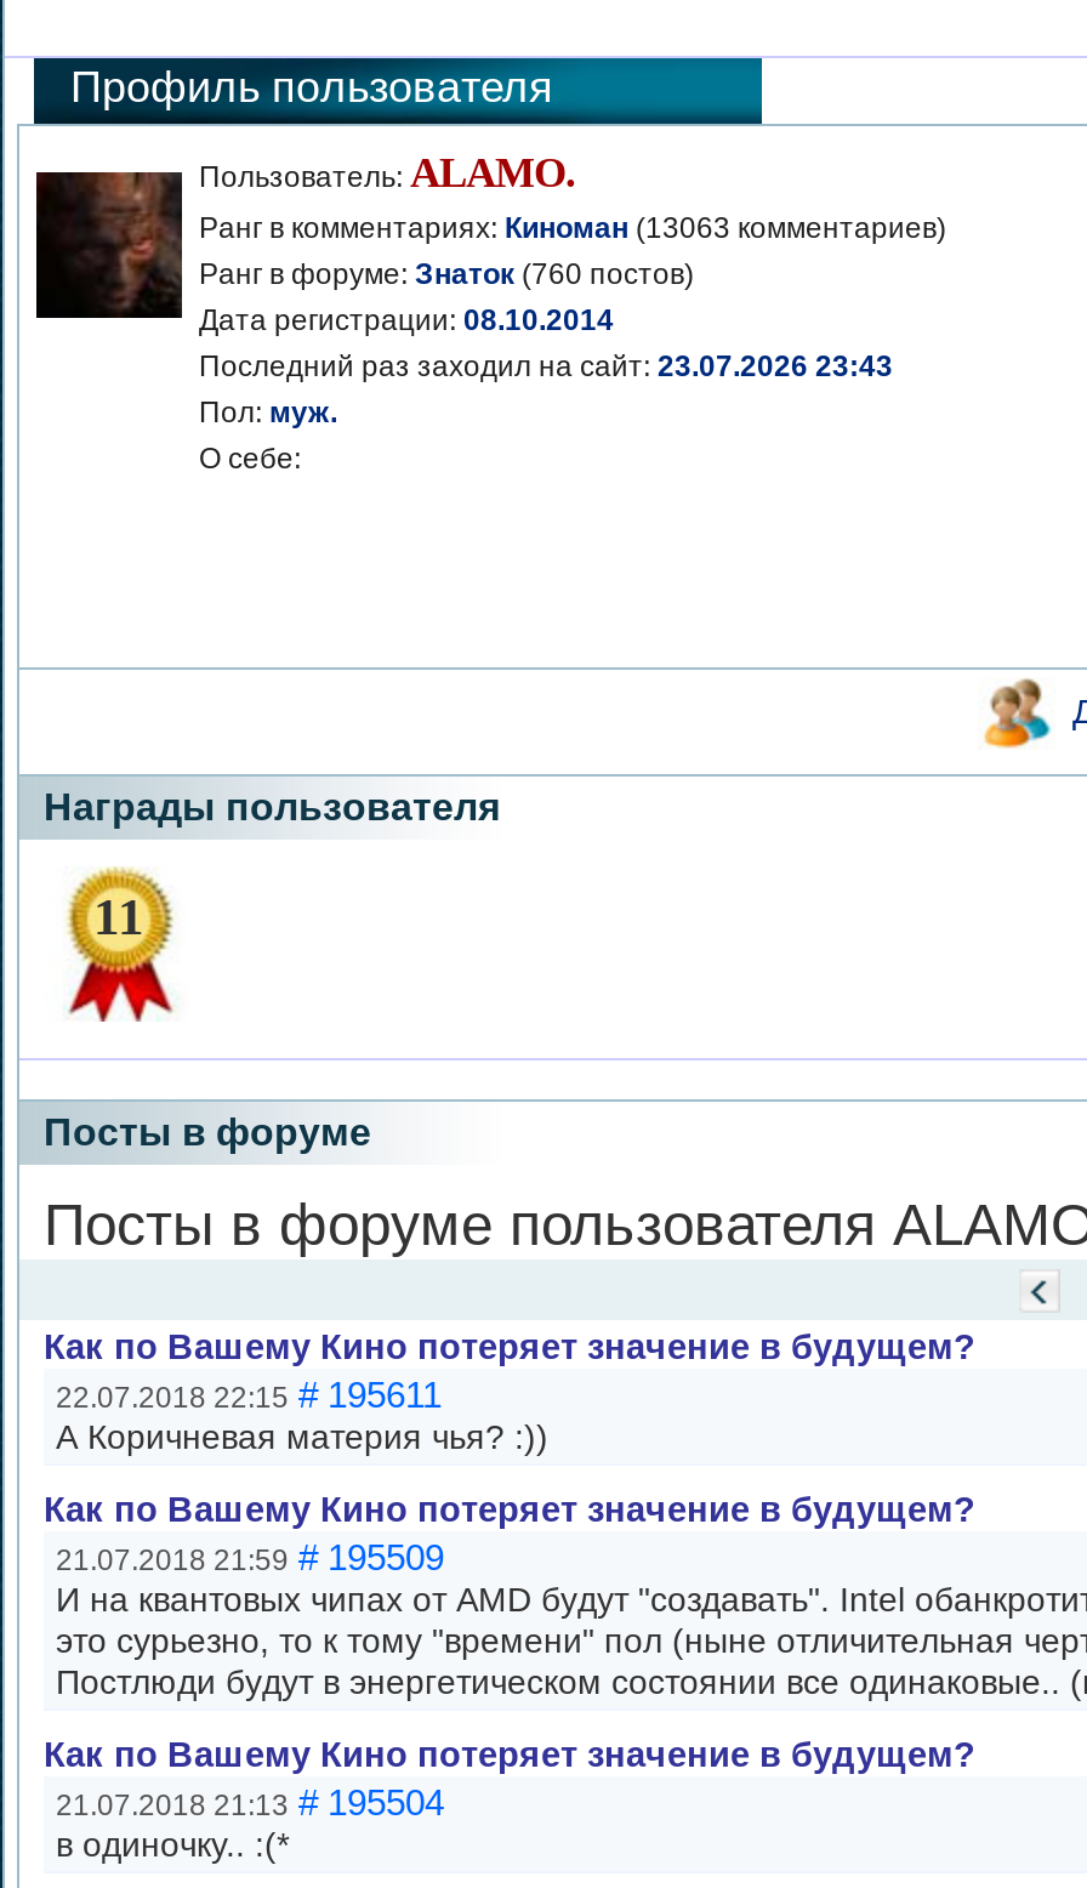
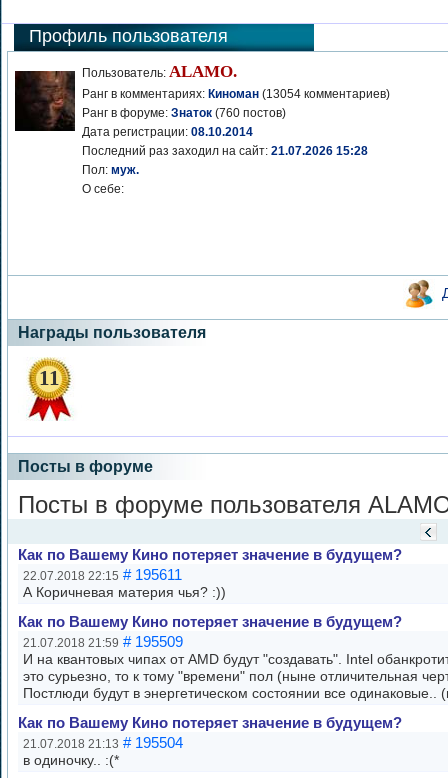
- Ранг в комментариях: Киноман (13063 комментариев)
+ Ранг в комментариях: Киноман (13054 комментариев)

- Последний раз заходил на сайт: 23.07.2026 23:43
+ Последний раз заходил на сайт: 21.07.2026 15:28
